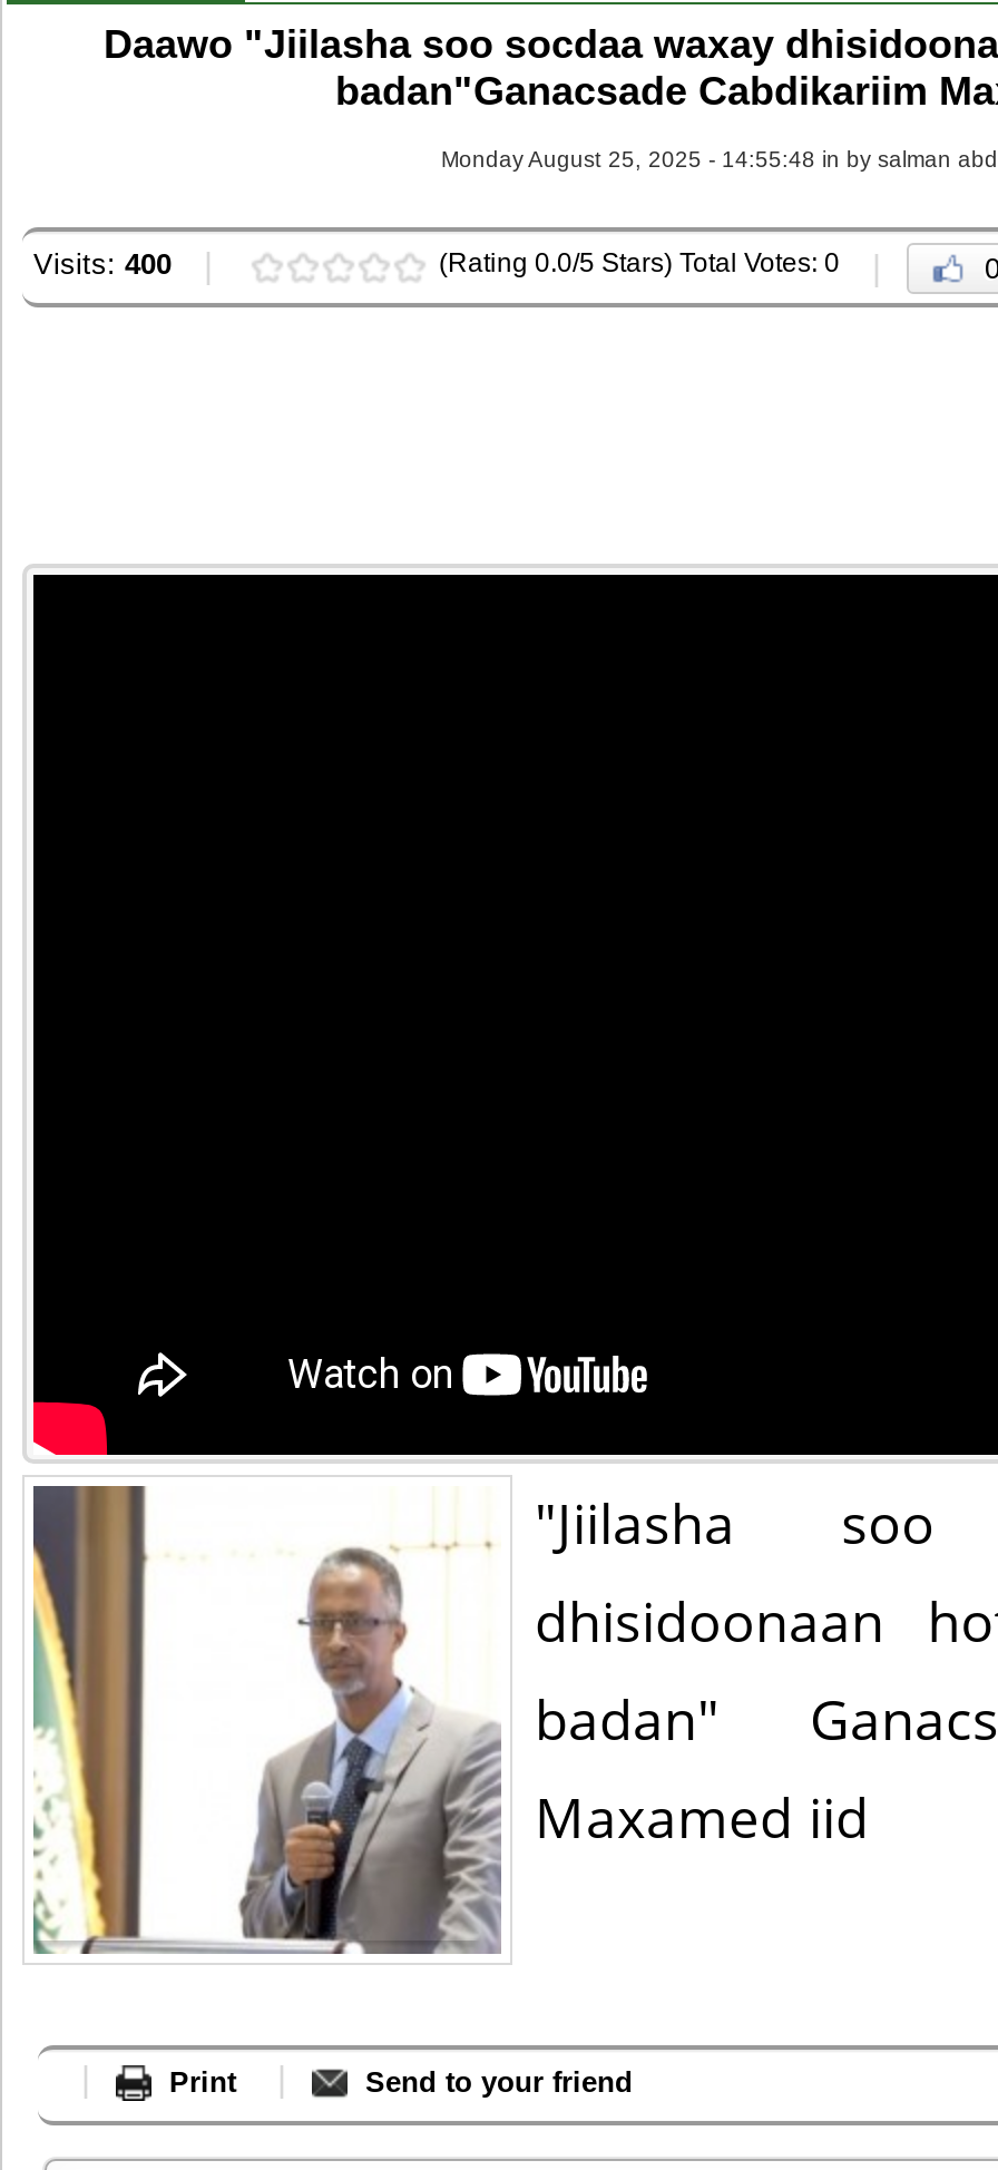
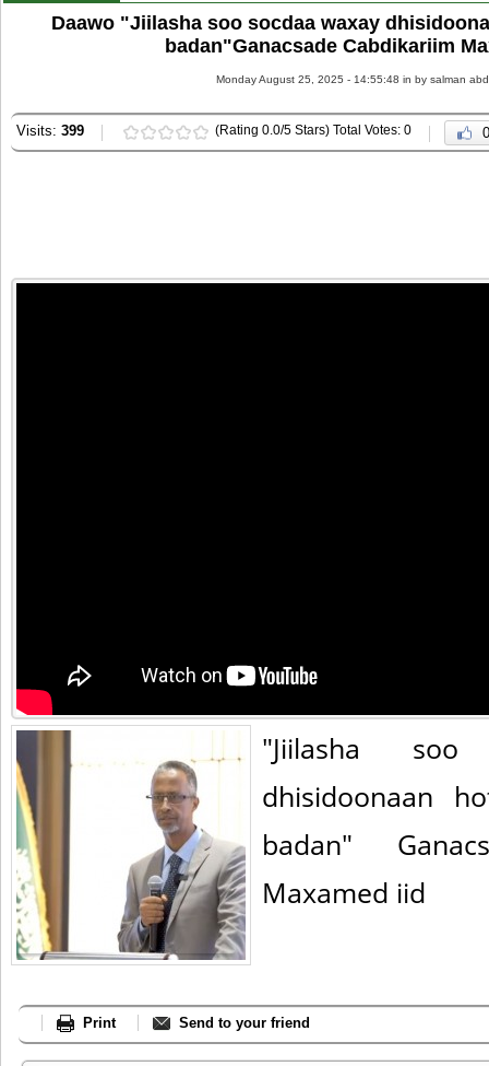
- Visits: 400
+ Visits: 399
